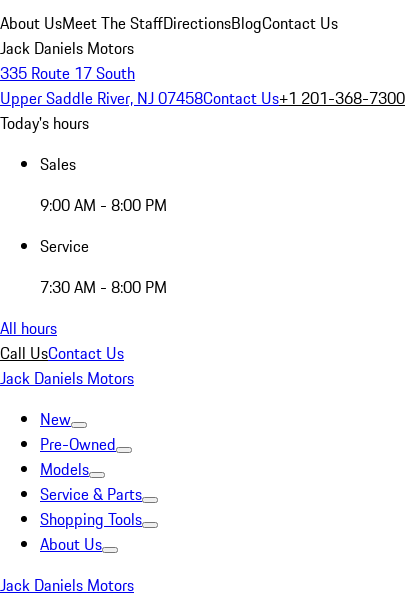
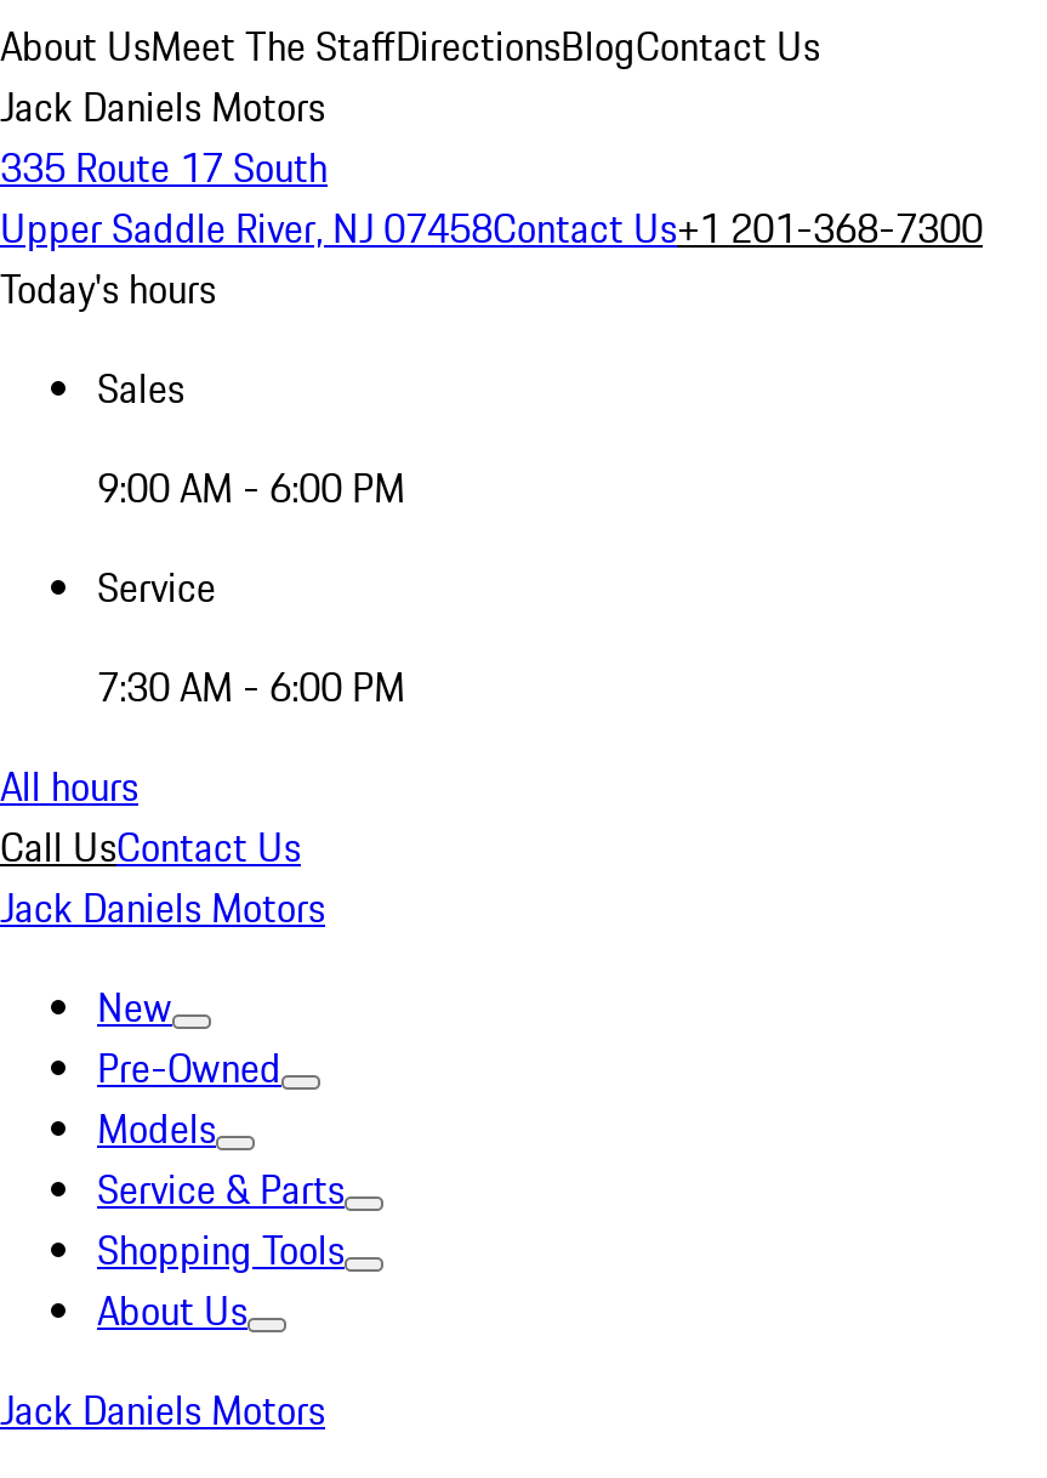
- 9:00 AM - 8:00 PM
+ 9:00 AM - 6:00 PM

- 7:30 AM - 8:00 PM
+ 7:30 AM - 6:00 PM
